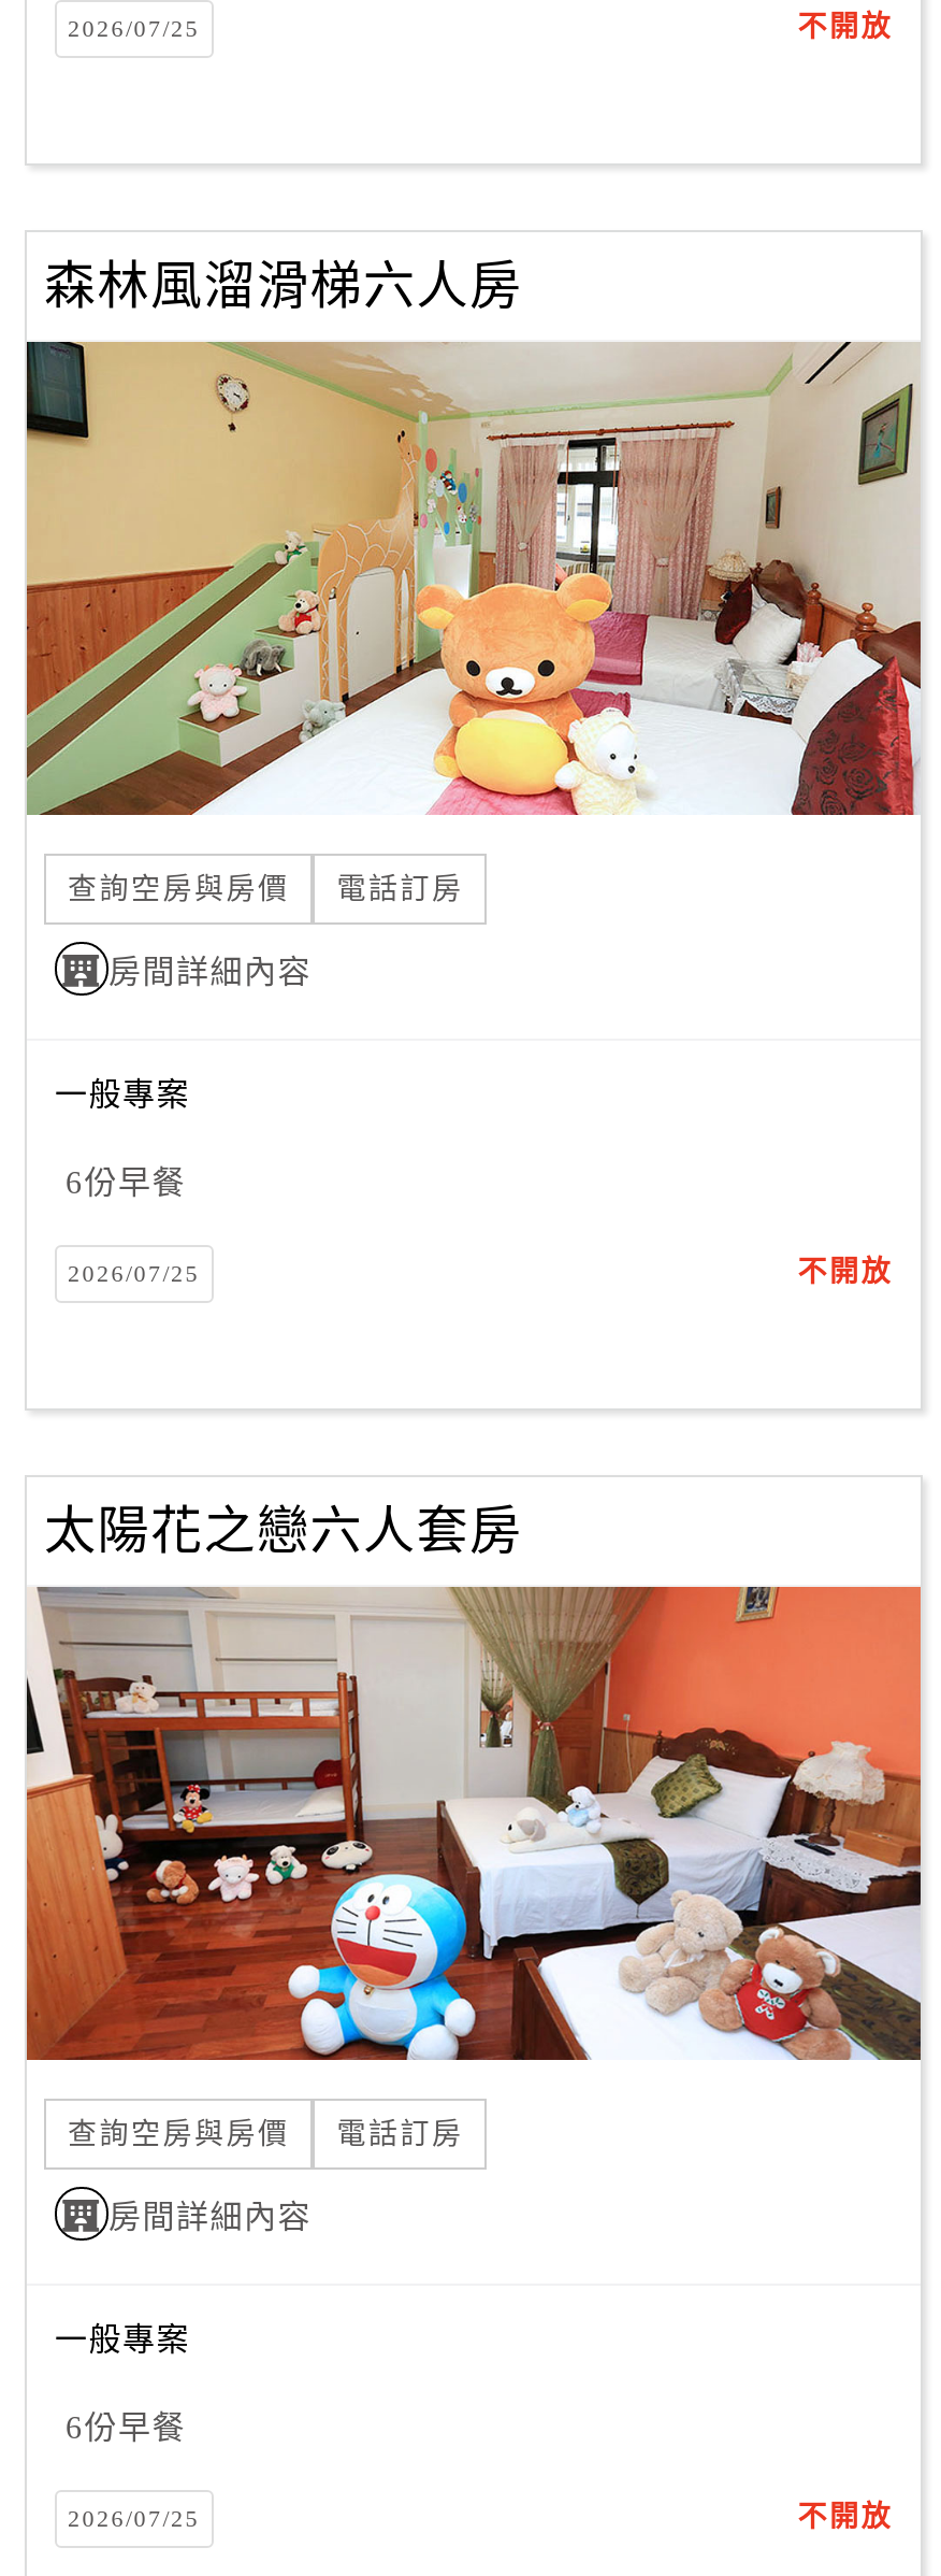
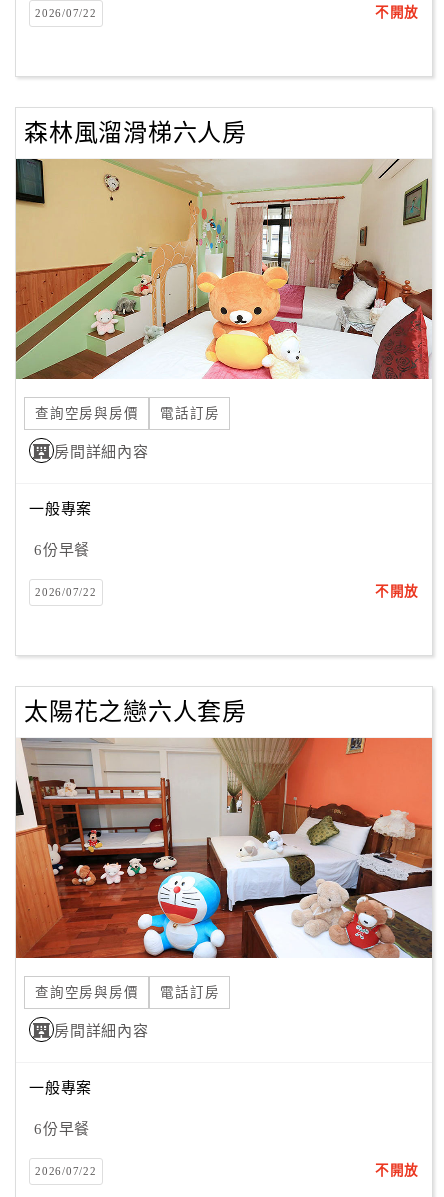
- 2026/07/25
+ 2026/07/22

- 2026/07/25
+ 2026/07/22

- 2026/07/25
+ 2026/07/22
